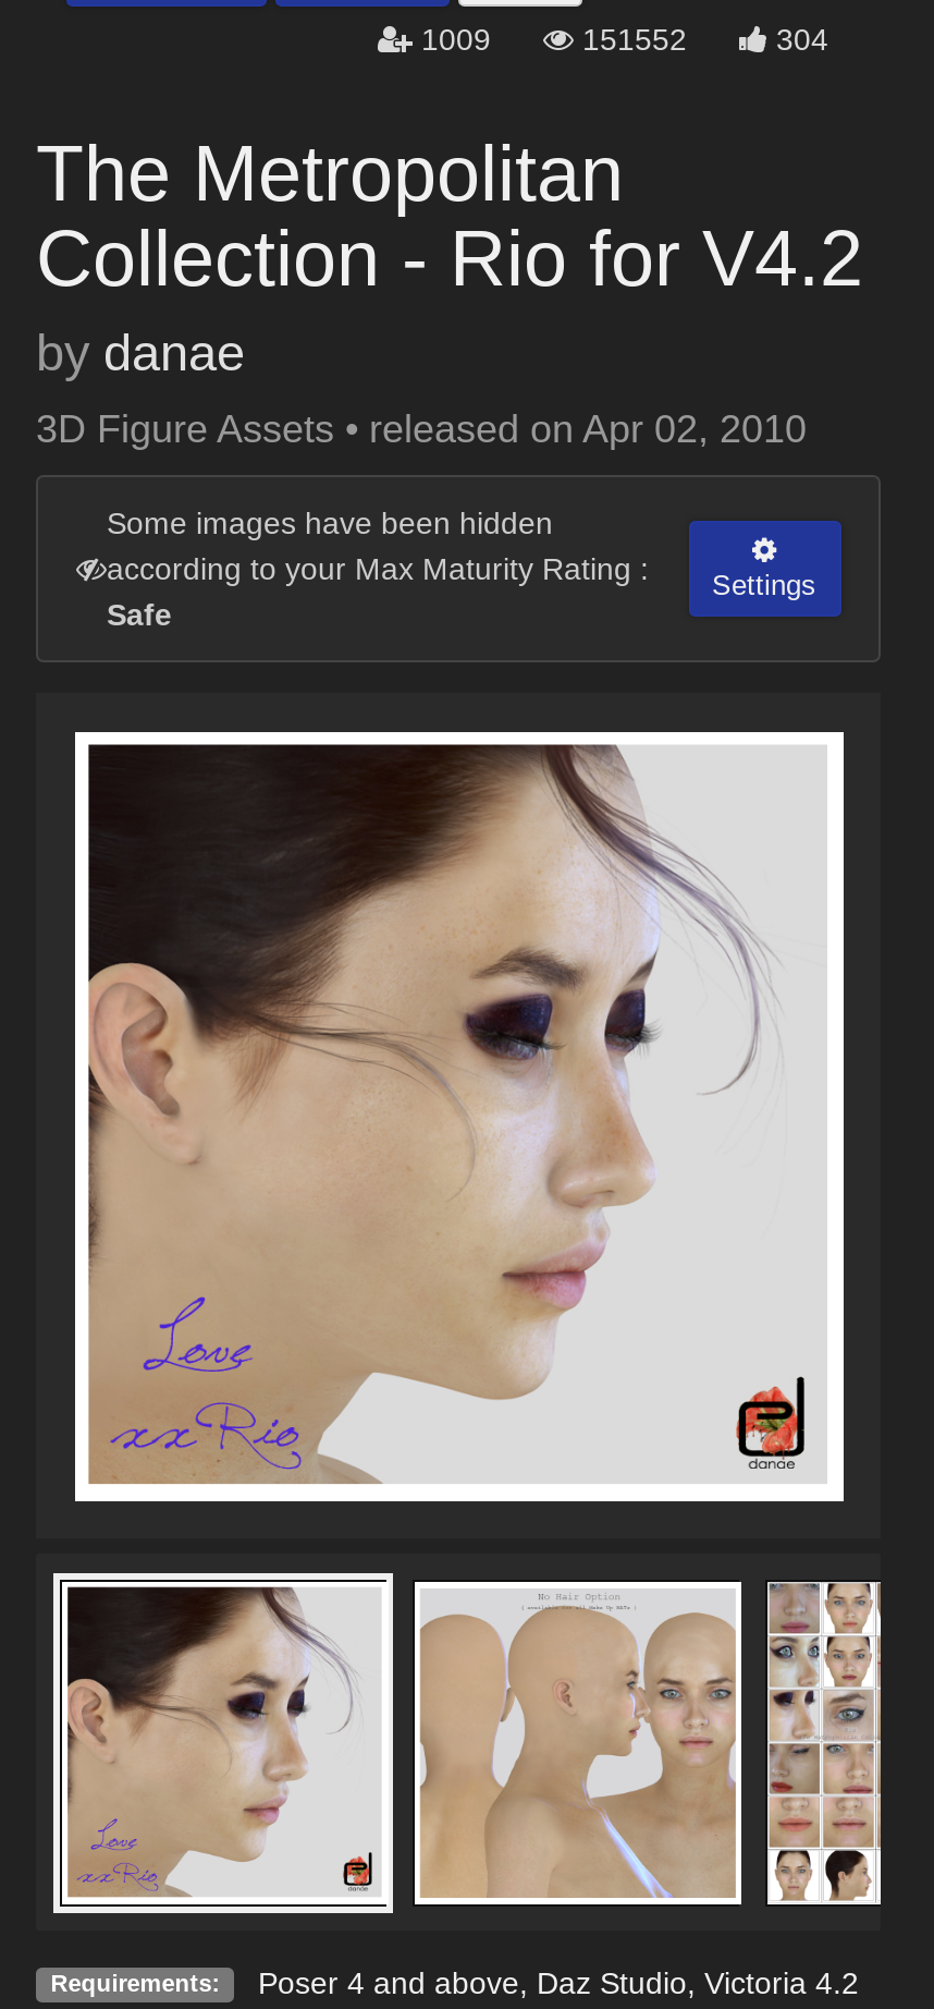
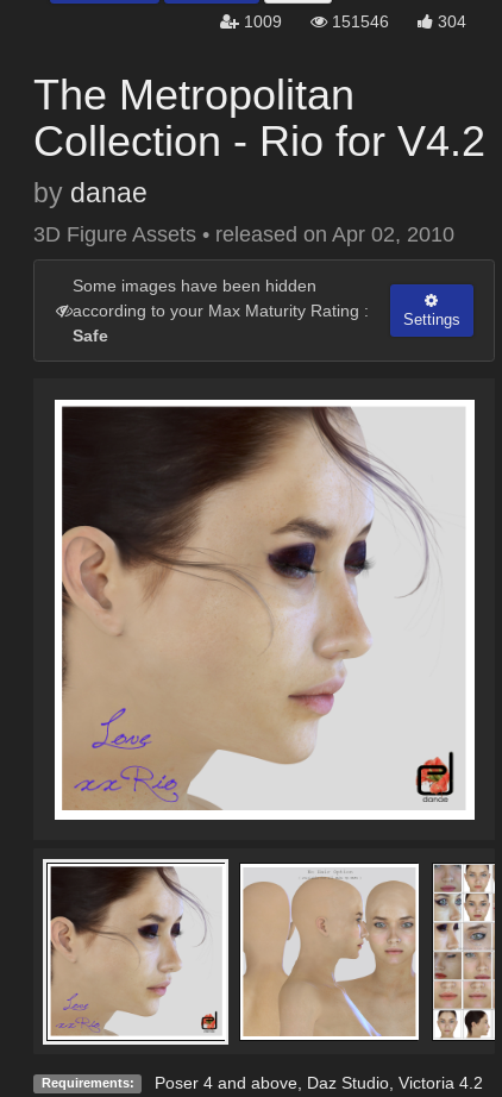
- 151552
+ 151546
